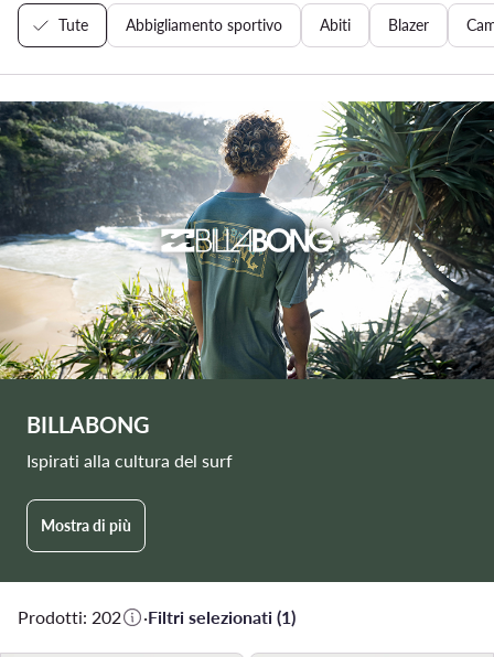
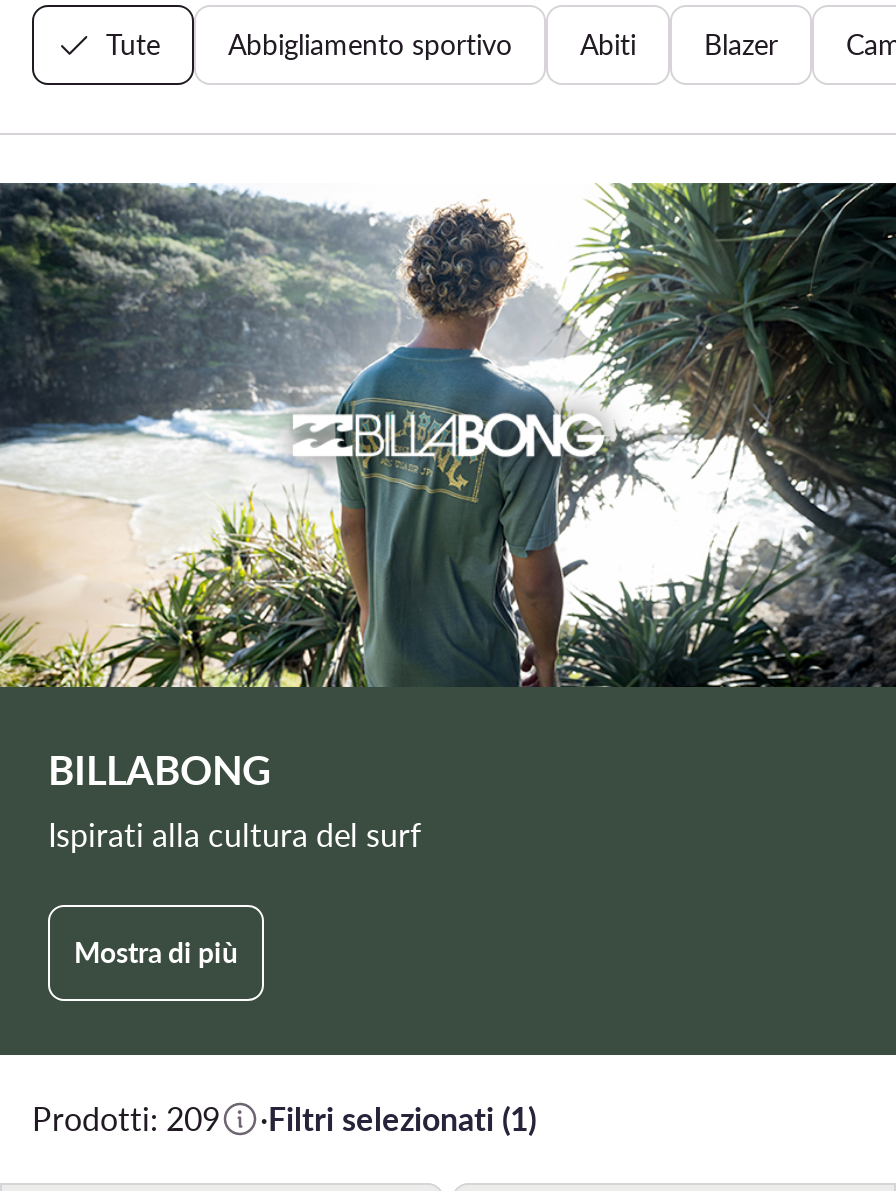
- Prodotti: 202 ·Filtri selezionati (1)
+ Prodotti: 209 ·Filtri selezionati (1)
